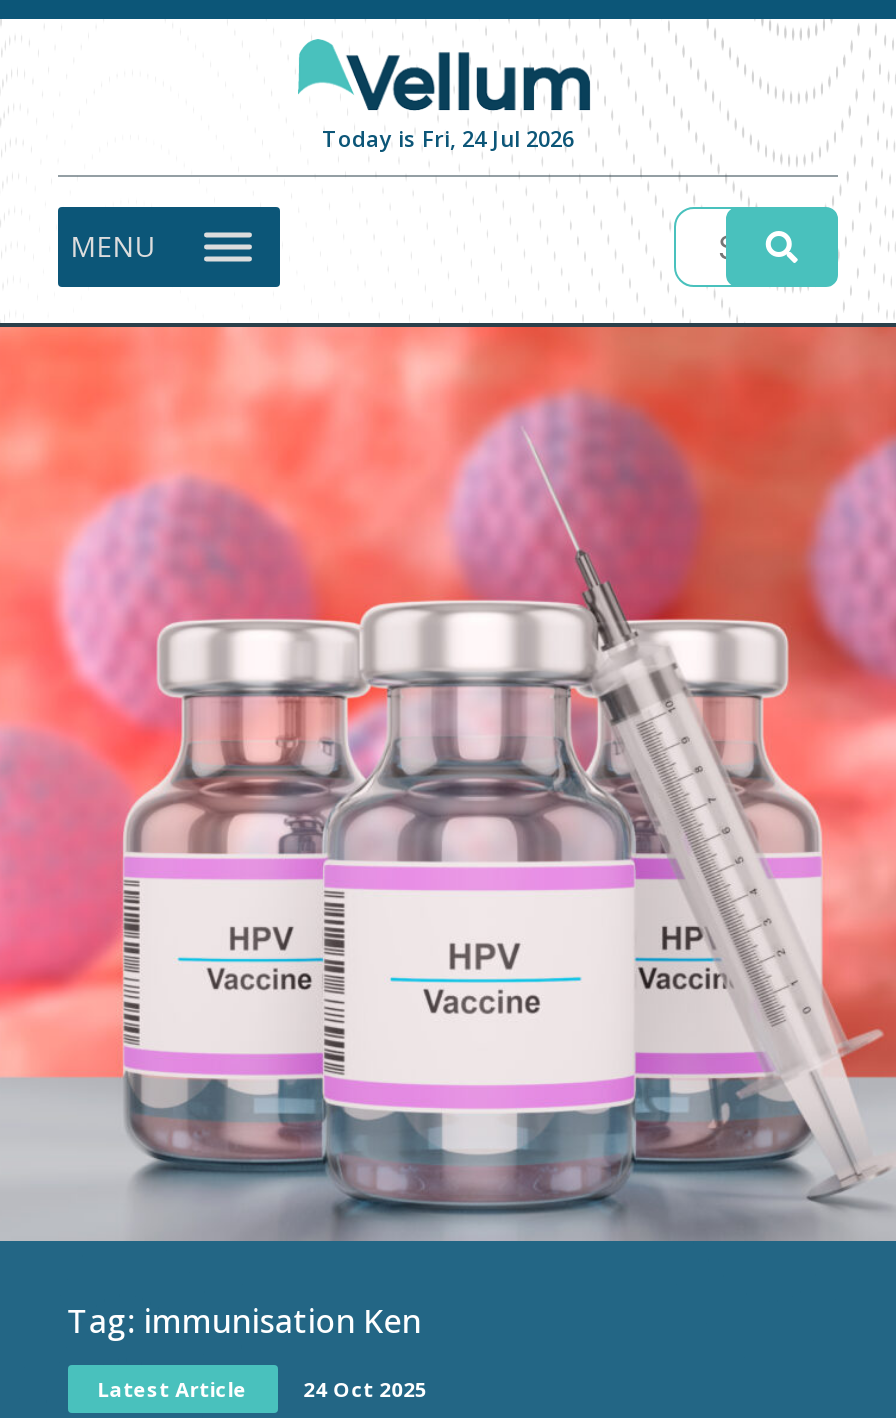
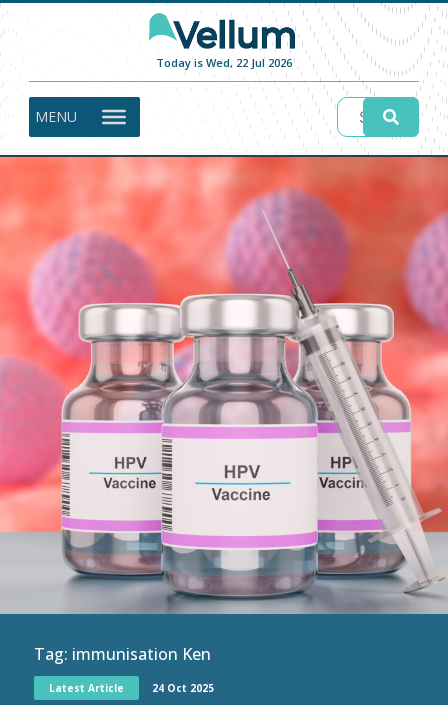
- Today is Fri, 24 Jul 2026
+ Today is Wed, 22 Jul 2026
